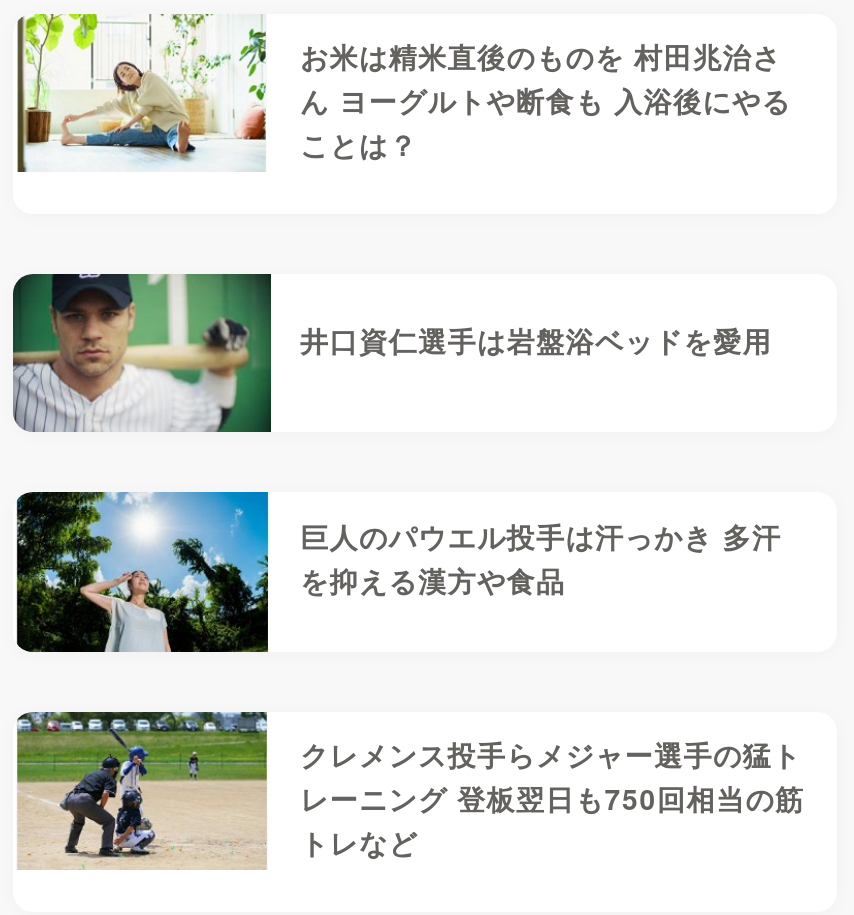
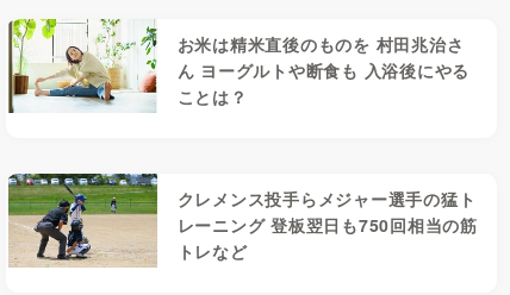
- [image]
- 井口資仁選手は岩盤浴ベッドを愛用

- [image]
- 巨人のパウエル投手は汗っかき 多汗
- を抑える漢方や食品
